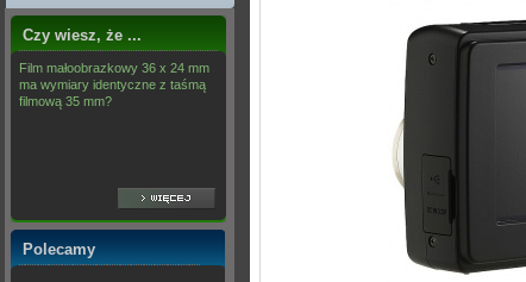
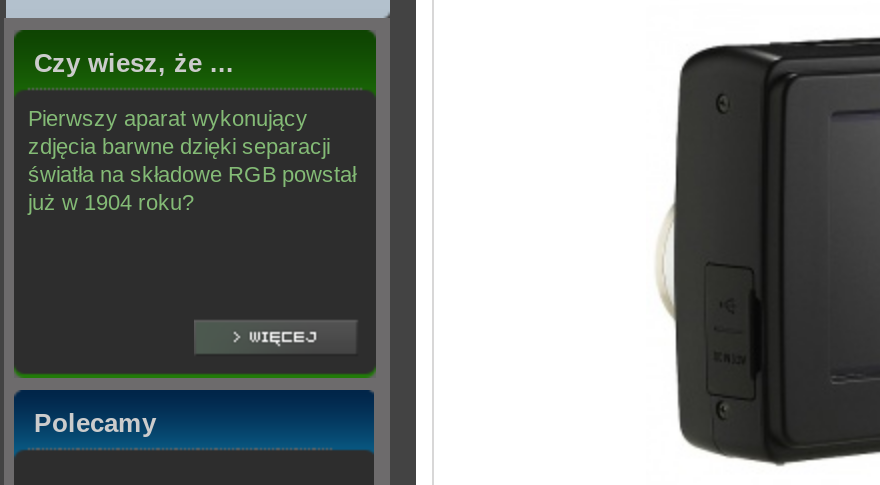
- Film małoobrazkowy 36 x 24 mm
- ma wymiary identyczne z taśmą
- filmową 35 mm?
+ Pierwszy aparat wykonujący
+ zdjęcia barwne dzięki separacji
+ światła na składowe RGB powstał
+ już w 1904 roku?
